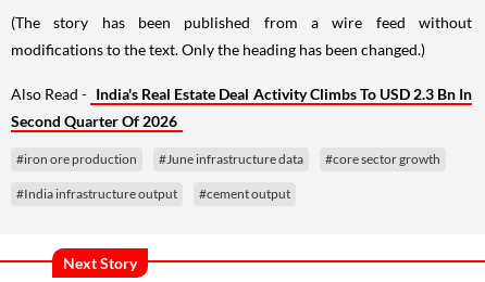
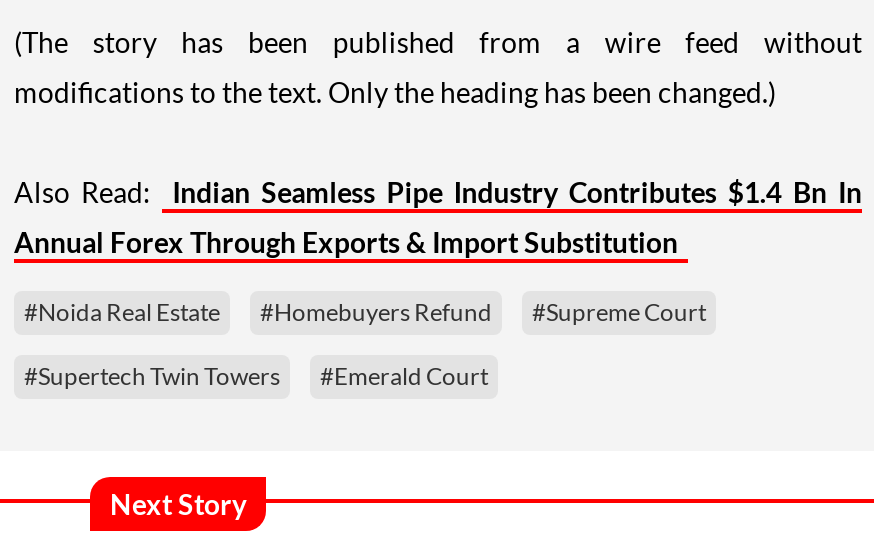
- Also Read - India's Real Estate Deal Activity Climbs To USD 2.3 Bn In
+ Also Read: Indian Seamless Pipe Industry Contributes $1.4 Bn In

- Second Quarter Of 2026
+ Annual Forex Through Exports & Import Substitution

- #iron ore production
- #June infrastructure data
- #core sector growth
+ #Noida Real Estate
+ #Homebuyers Refund
+ #Supreme Court

- #India infrastructure output
- #cement output
+ #Supertech Twin Towers
+ #Emerald Court
